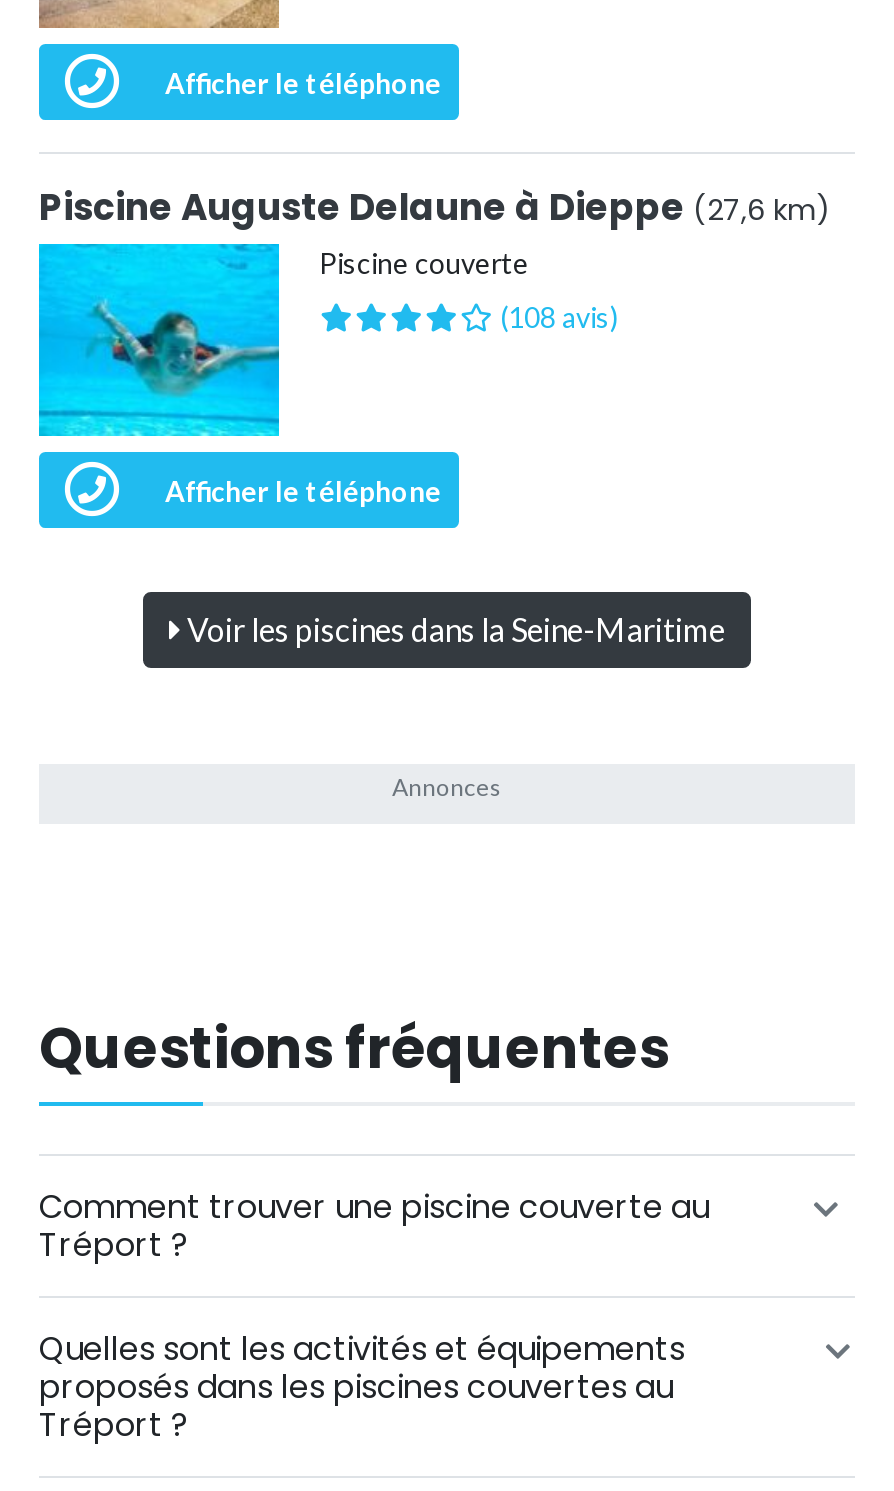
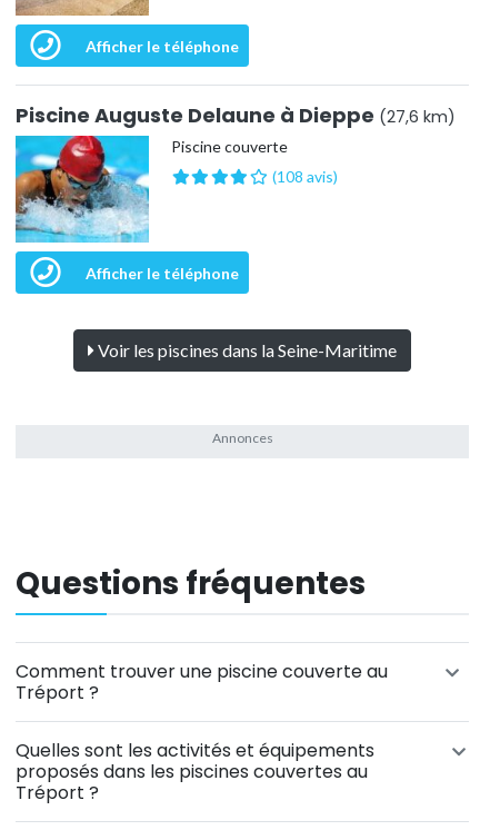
- [image]
+ [image]
